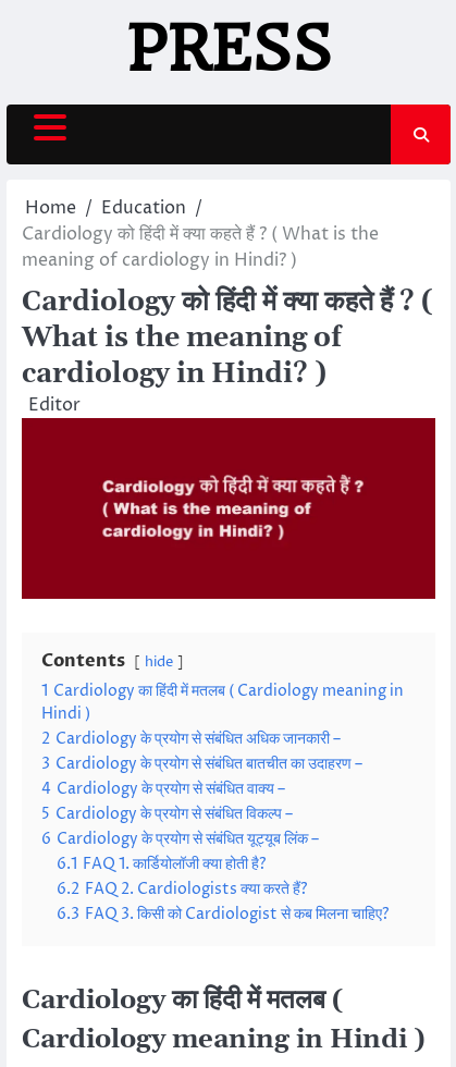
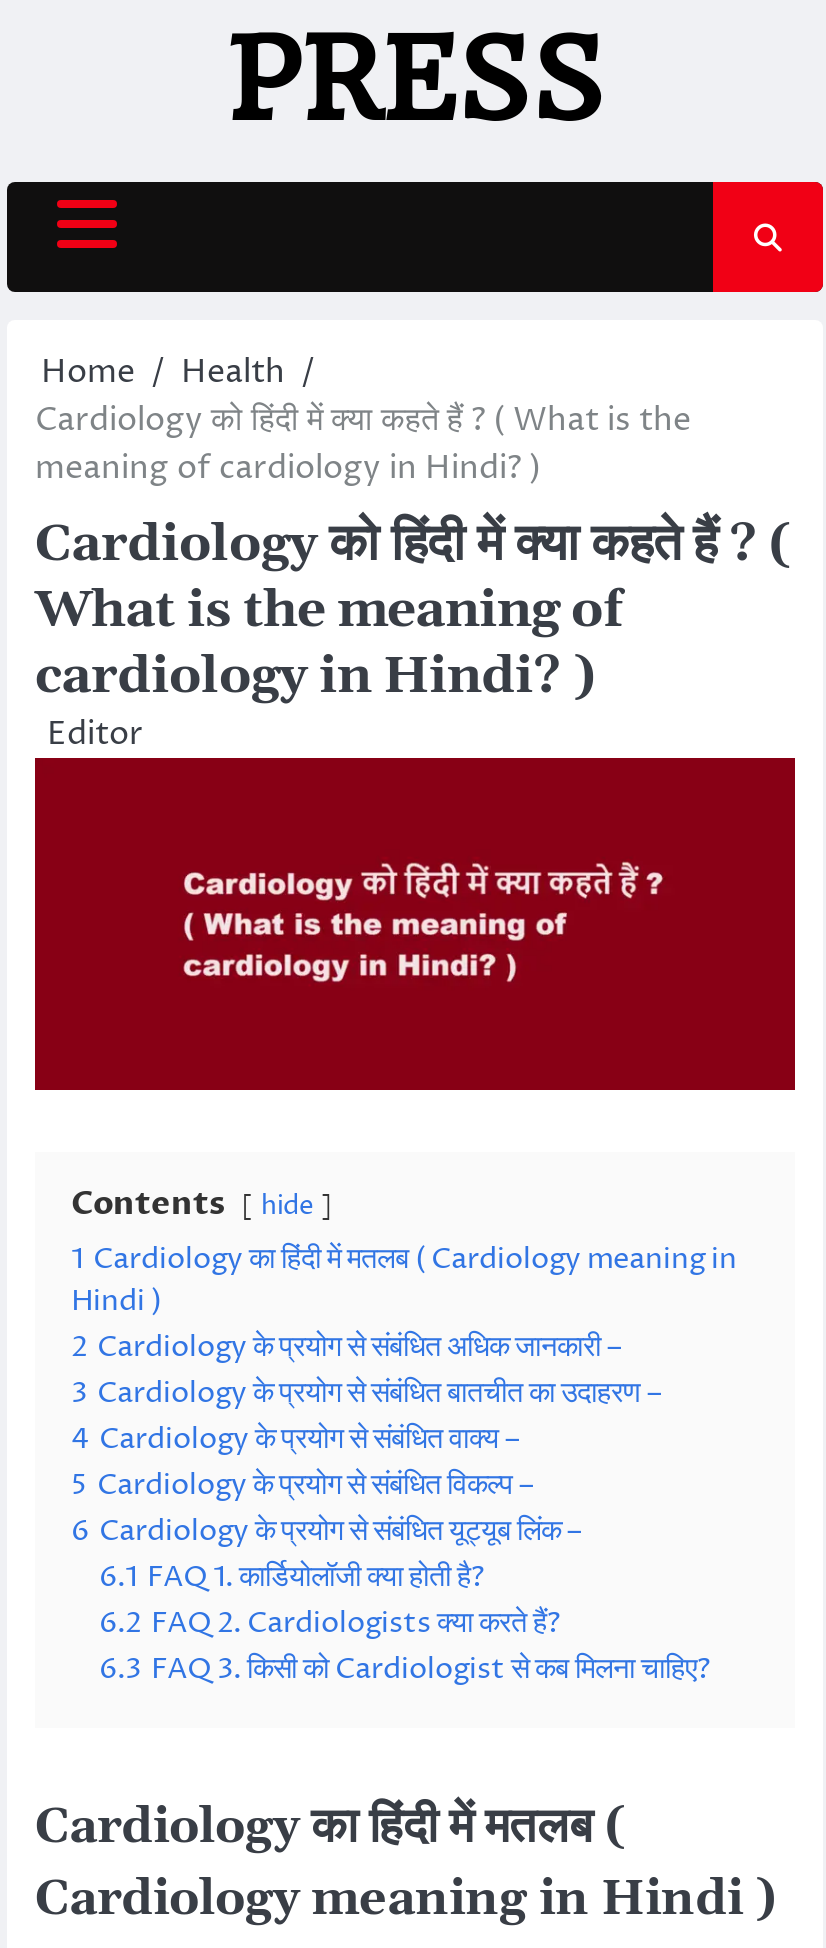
- Education
+ Health
